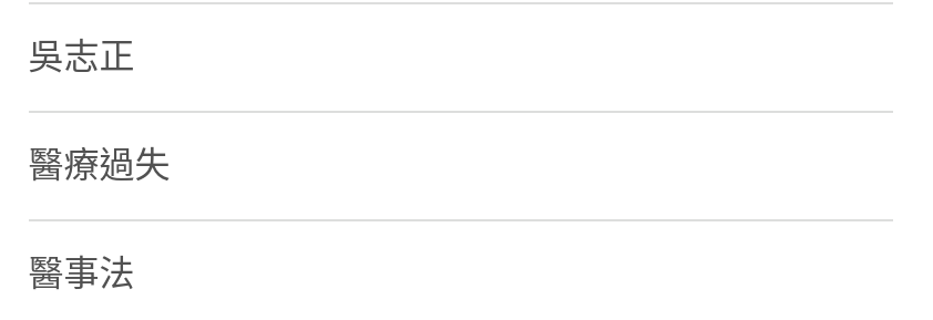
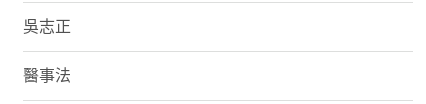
- 醫療過失
